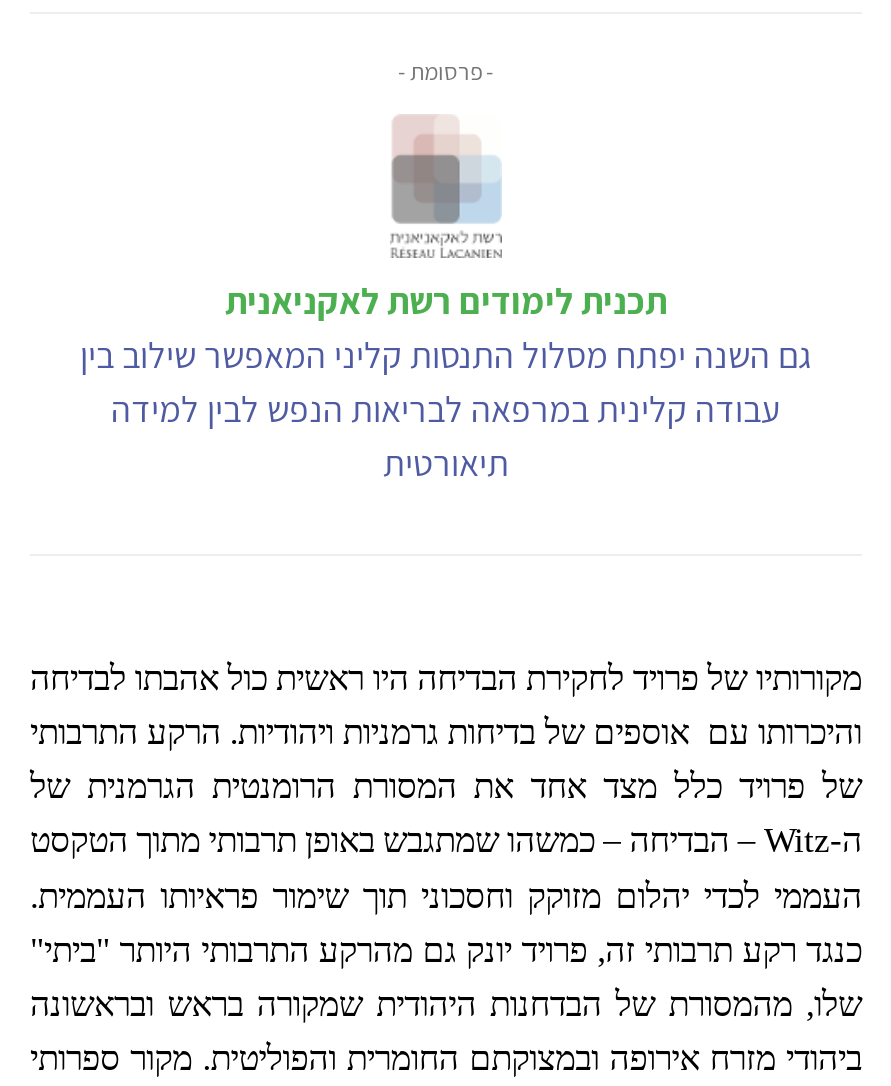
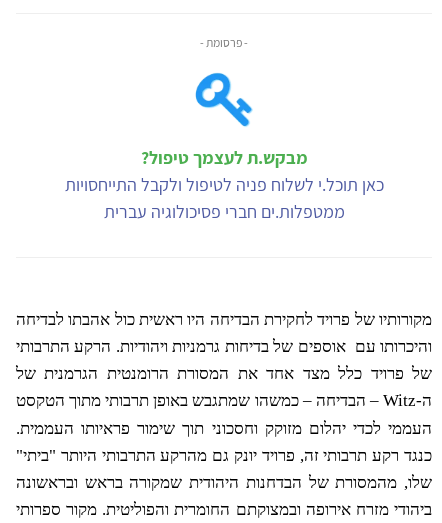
- [image]
- תכנית לימודים רשת לאקניאנית
- גם השנה יפתח מסלול התנסות קליני המאפשר שילוב בין
- עבודה קלינית במרפאה לבריאות הנפש לבין למידה
- תיאורטית
+ [image]
+ מבקש.ת לעצמך טיפול?
+ כאן תוכל.י לשלוח פניה לטיפול ולקבל התייחסויות
+ ממטפלות.ים חברי פסיכולוגיה עברית
